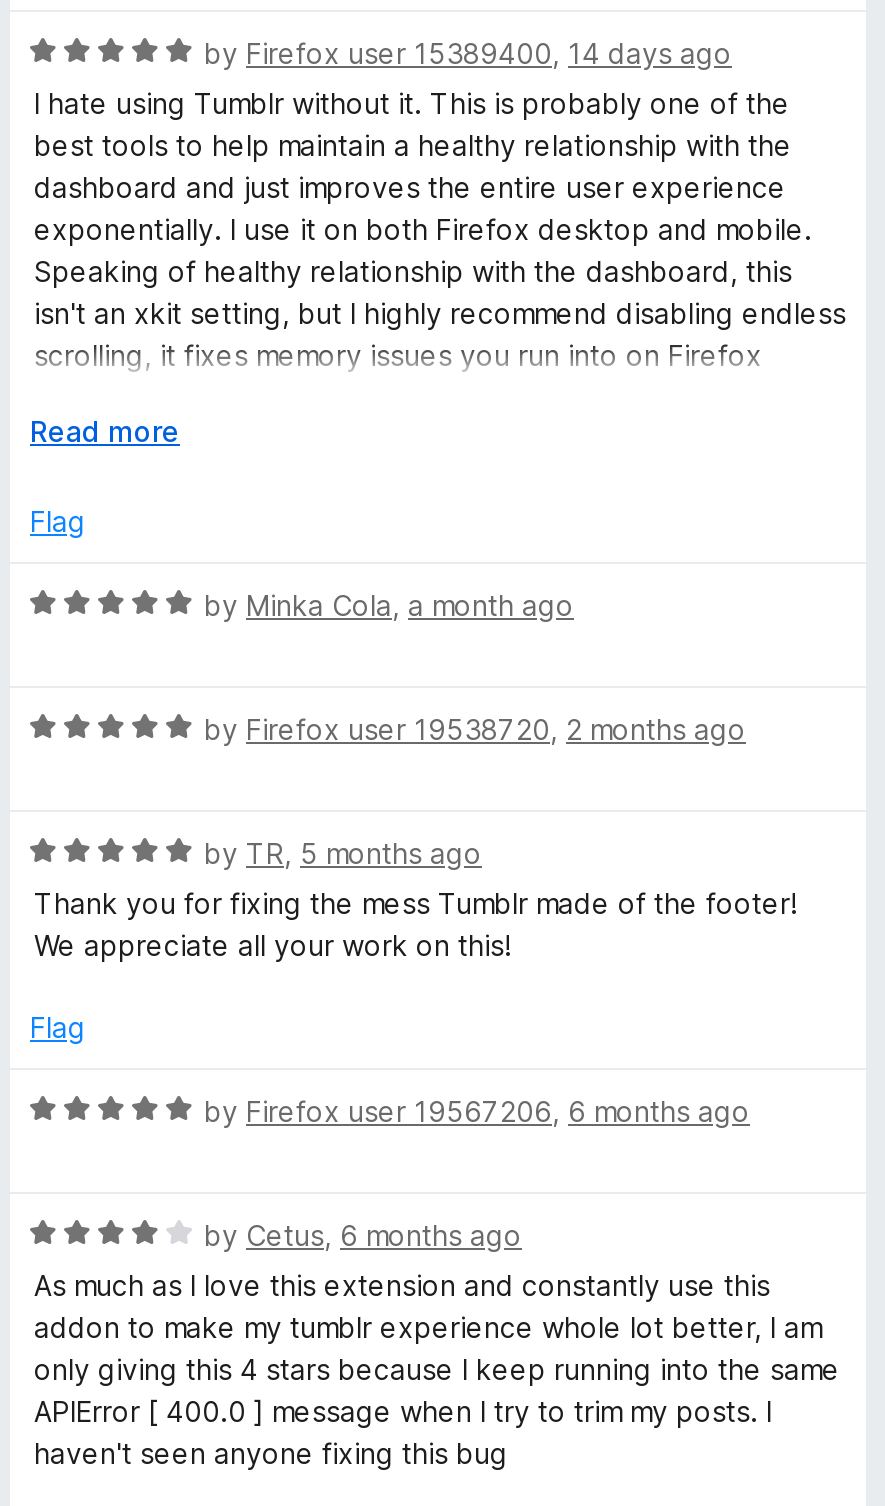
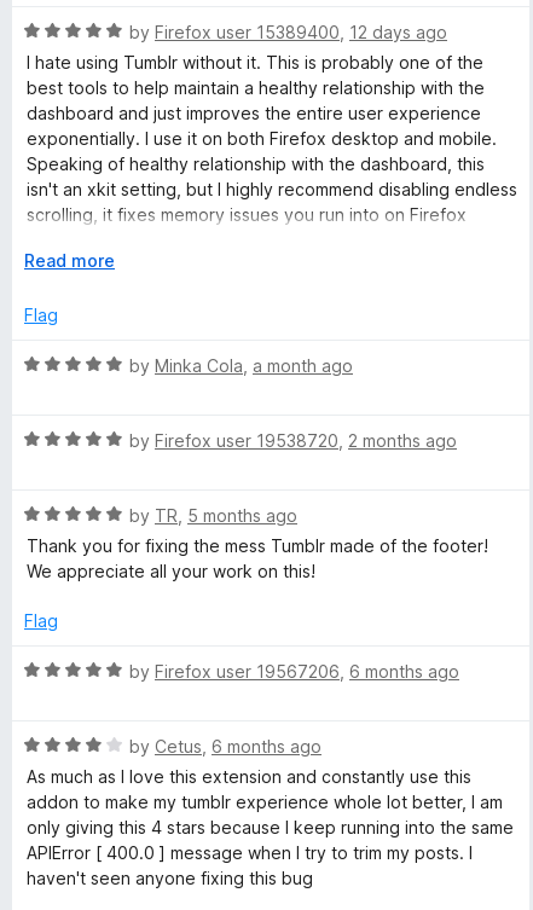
- by Firefox user 15389400, 14 days ago
+ by Firefox user 15389400, 12 days ago
